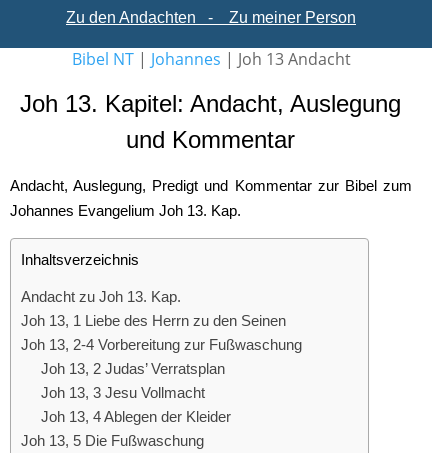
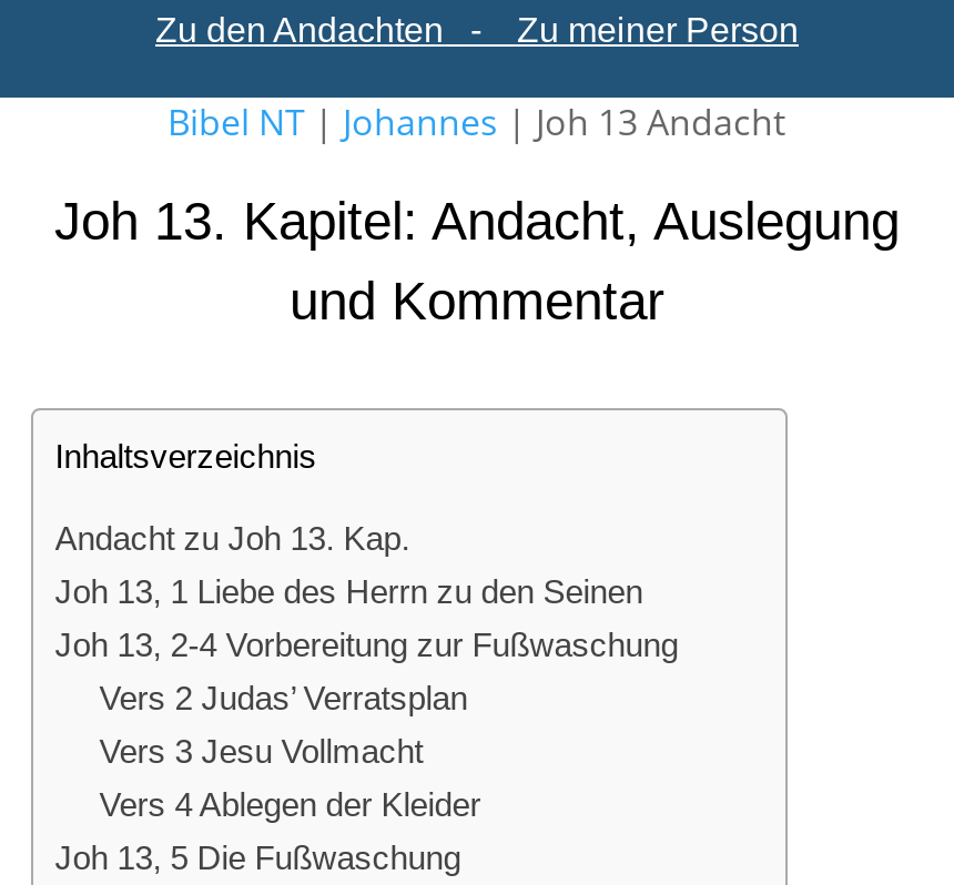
- Andacht, Auslegung, Predigt und Kommentar zur Bibel zum
- Johannes Evangelium Joh 13. Kap.

- Joh 13, 2 Judas’ Verratsplan
- Joh 13, 3 Jesu Vollmacht
- Joh 13, 4 Ablegen der Kleider
+ Vers 2 Judas’ Verratsplan
+ Vers 3 Jesu Vollmacht
+ Vers 4 Ablegen der Kleider
